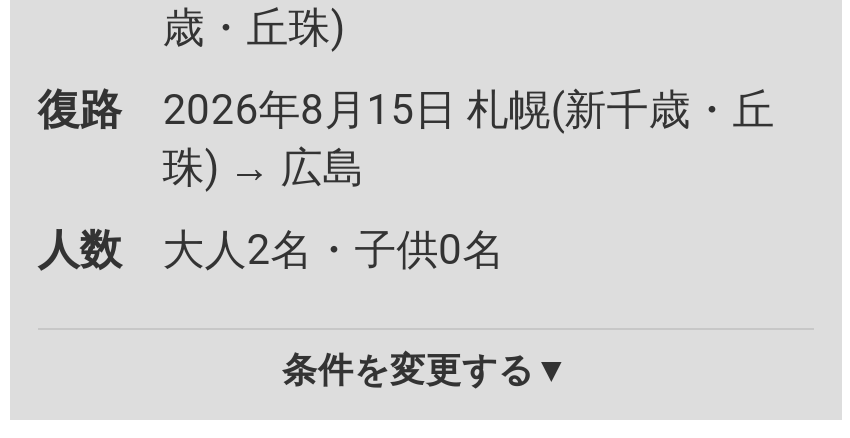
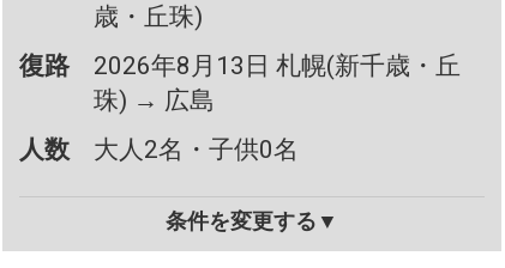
- 2026年8月15日 札幌(新千歳・丘
+ 2026年8月13日 札幌(新千歳・丘
